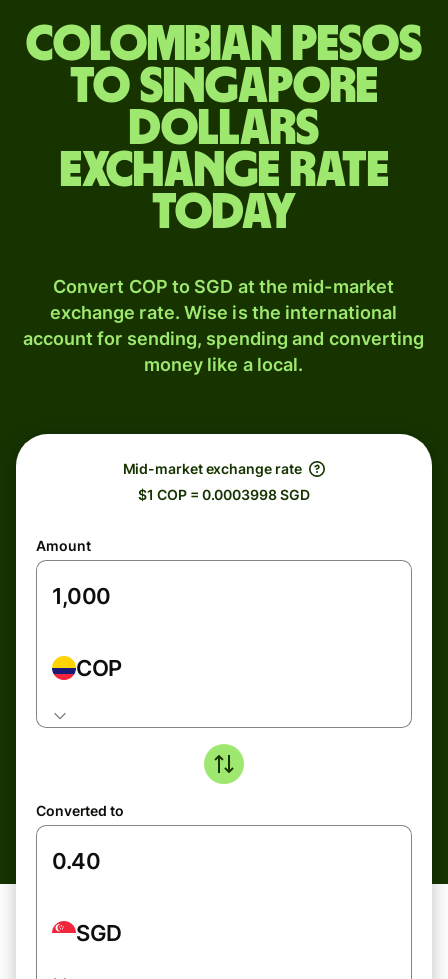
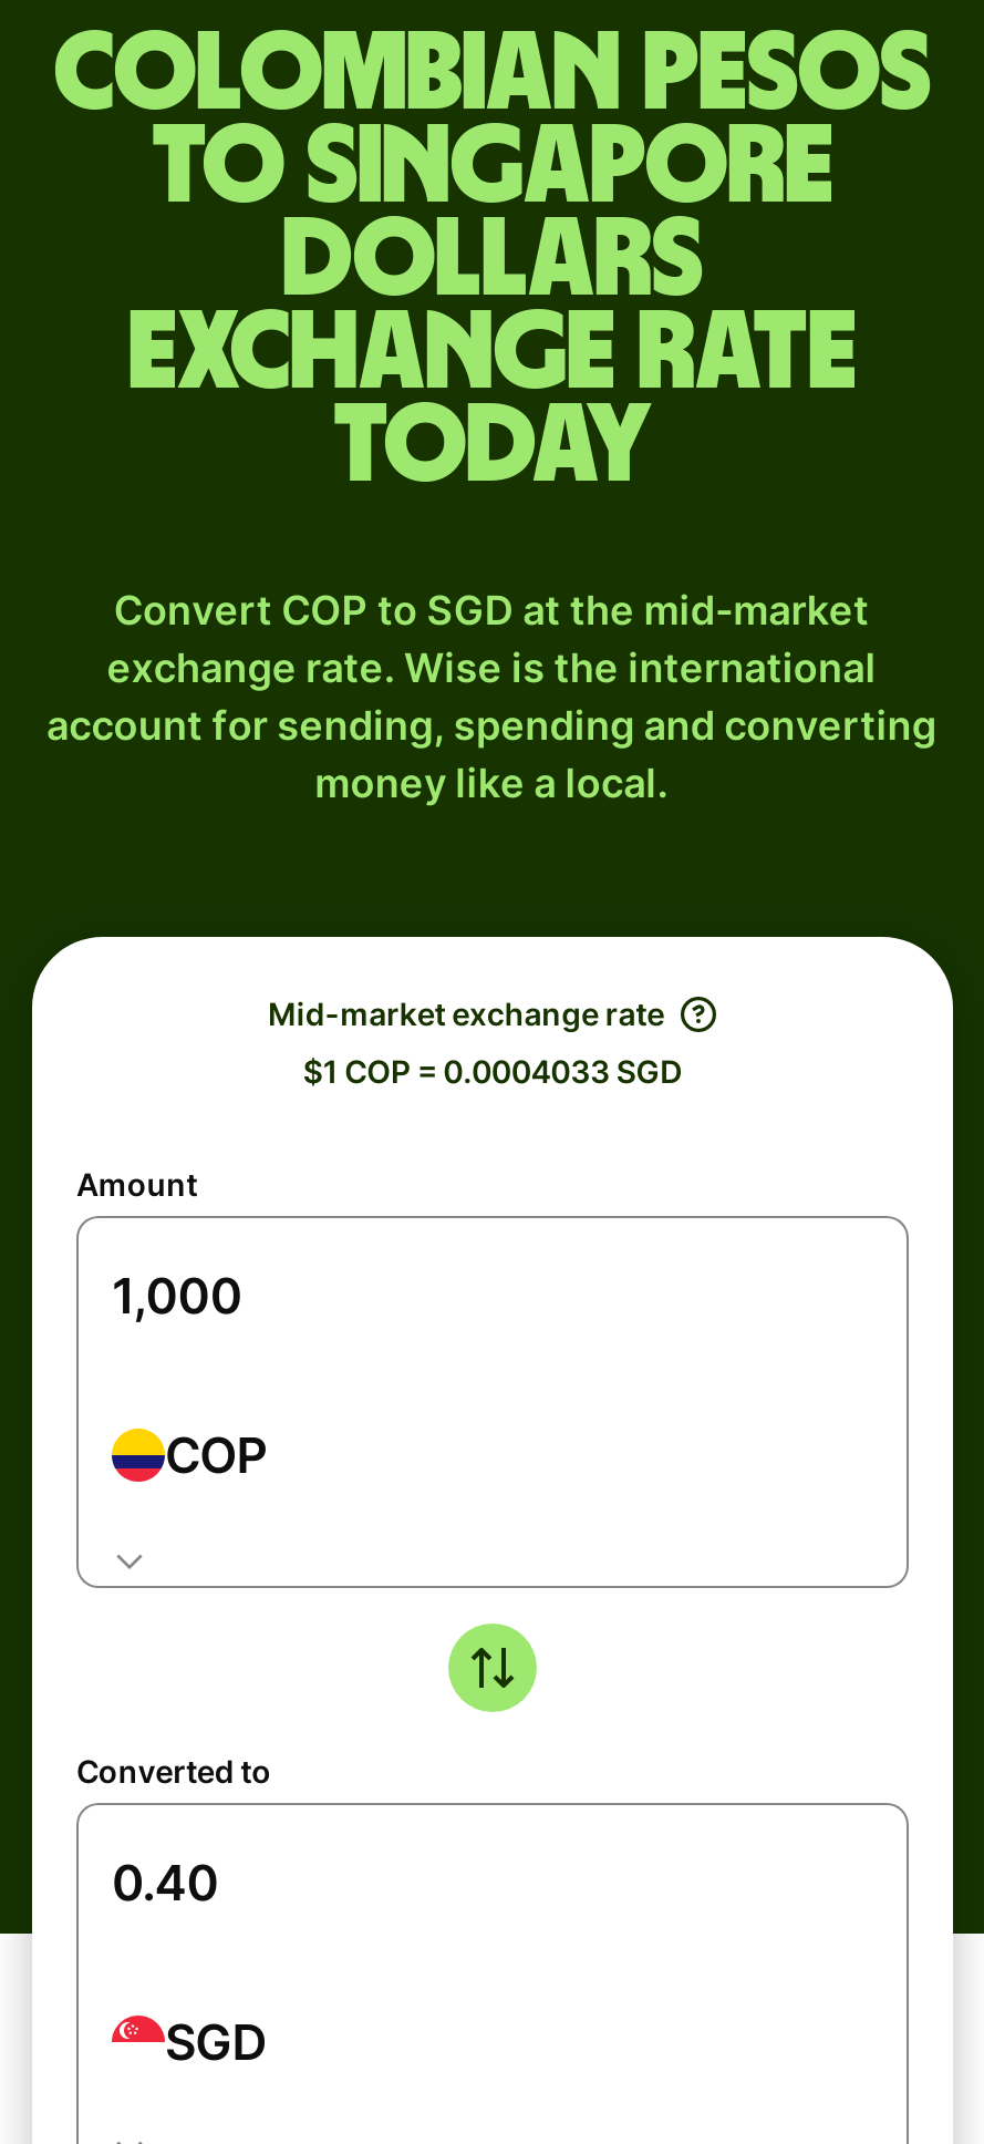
- $1 COP = 0.0003998 SGD
+ $1 COP = 0.0004033 SGD
